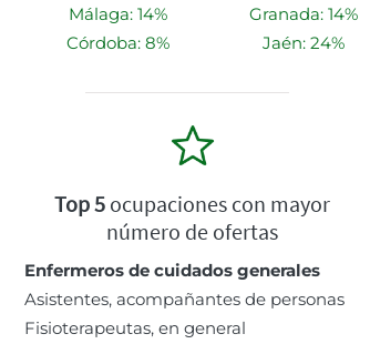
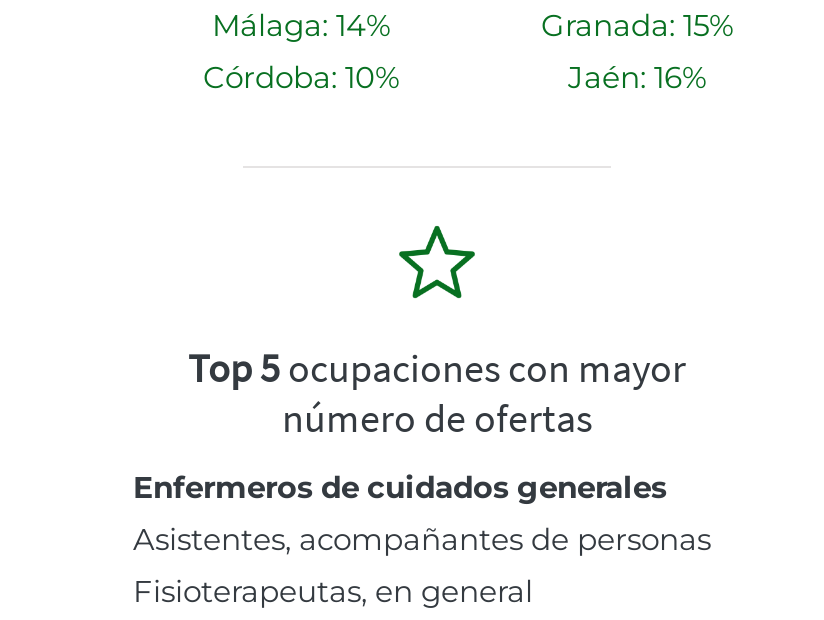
- Granada: 14%
+ Granada: 15%

- Córdoba: 8%
+ Córdoba: 10%

- Jaén: 24%
+ Jaén: 16%
